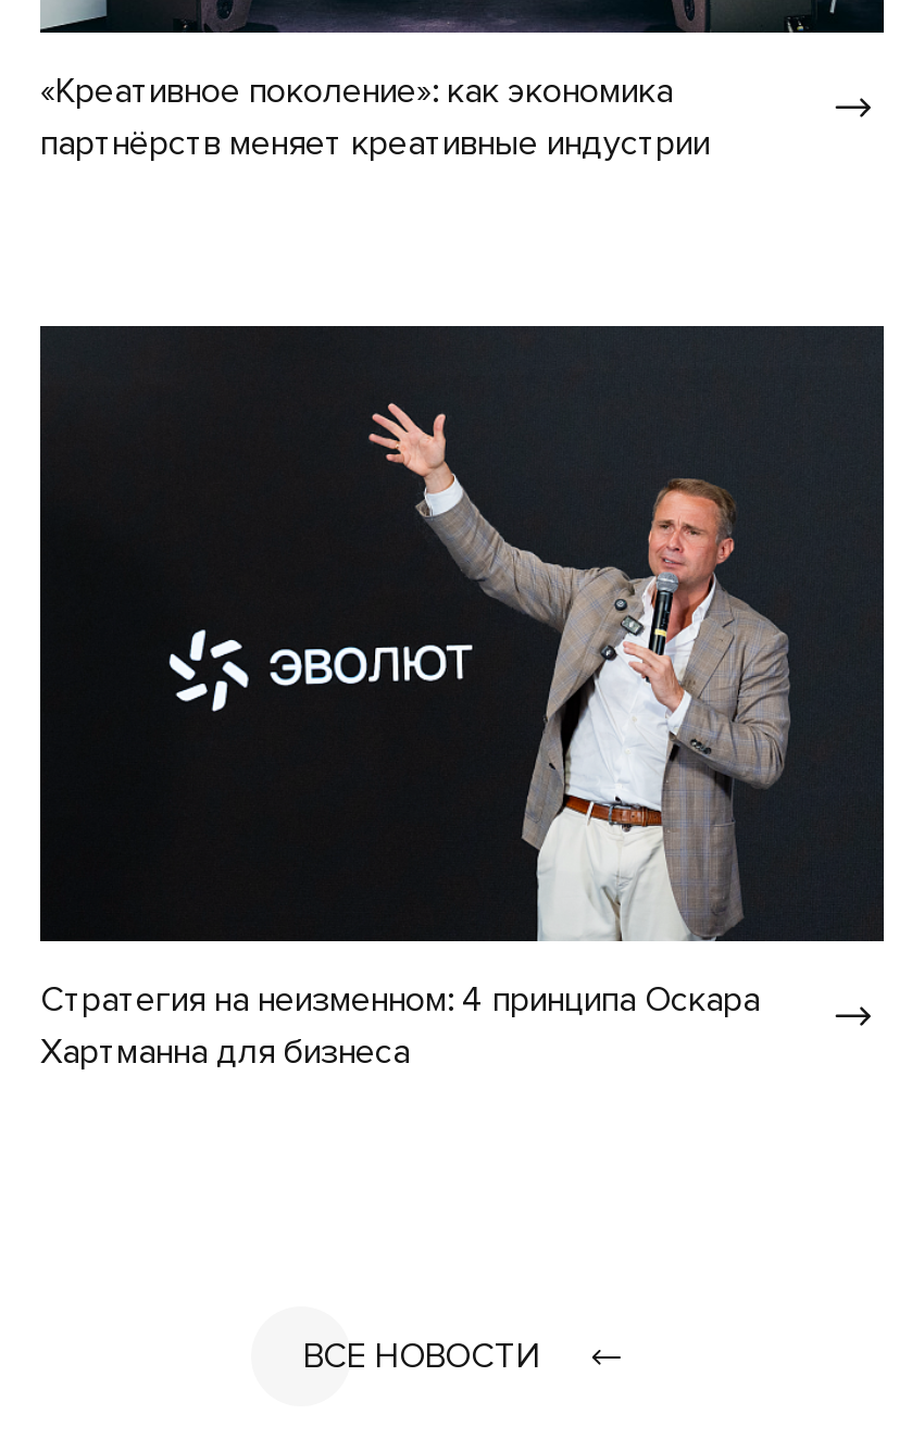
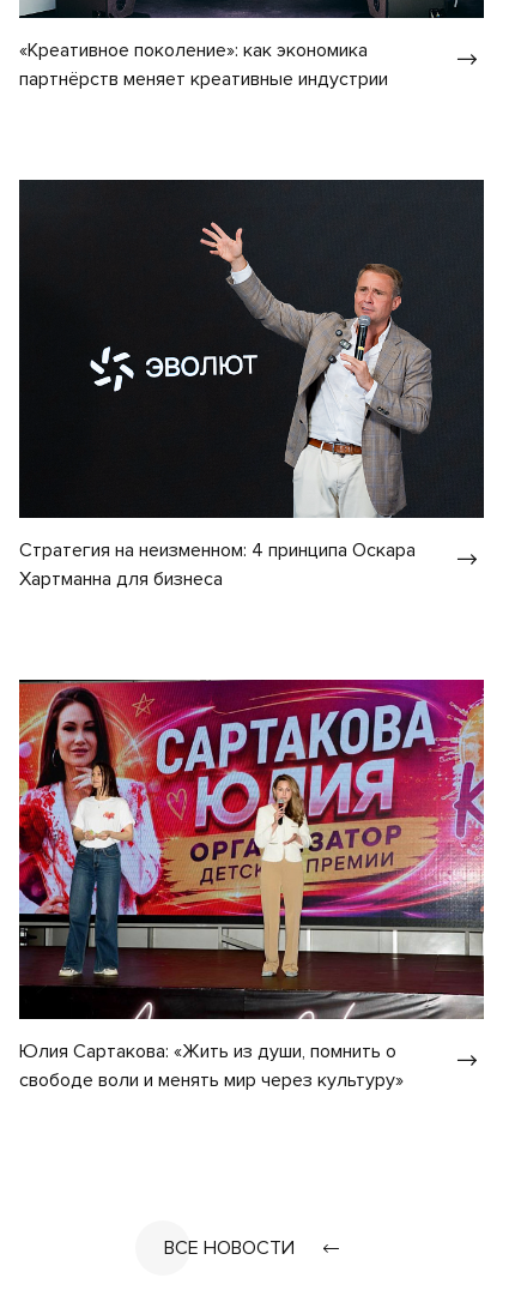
+ [image]
+ Юлия Сартакова: «Жить из души, помнить о
+ свободе воли и менять мир через культуру»
